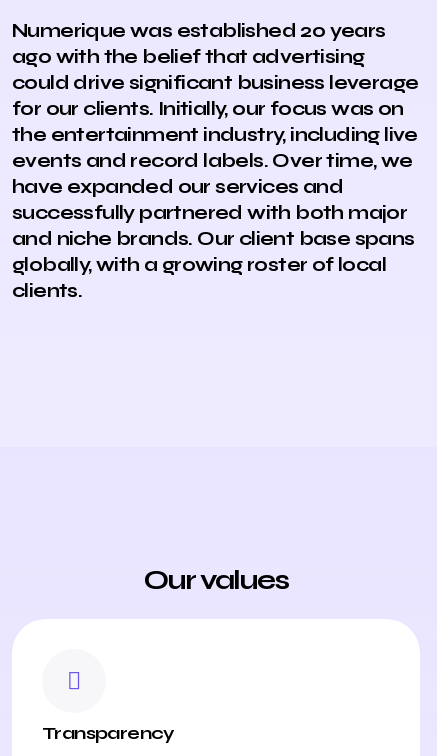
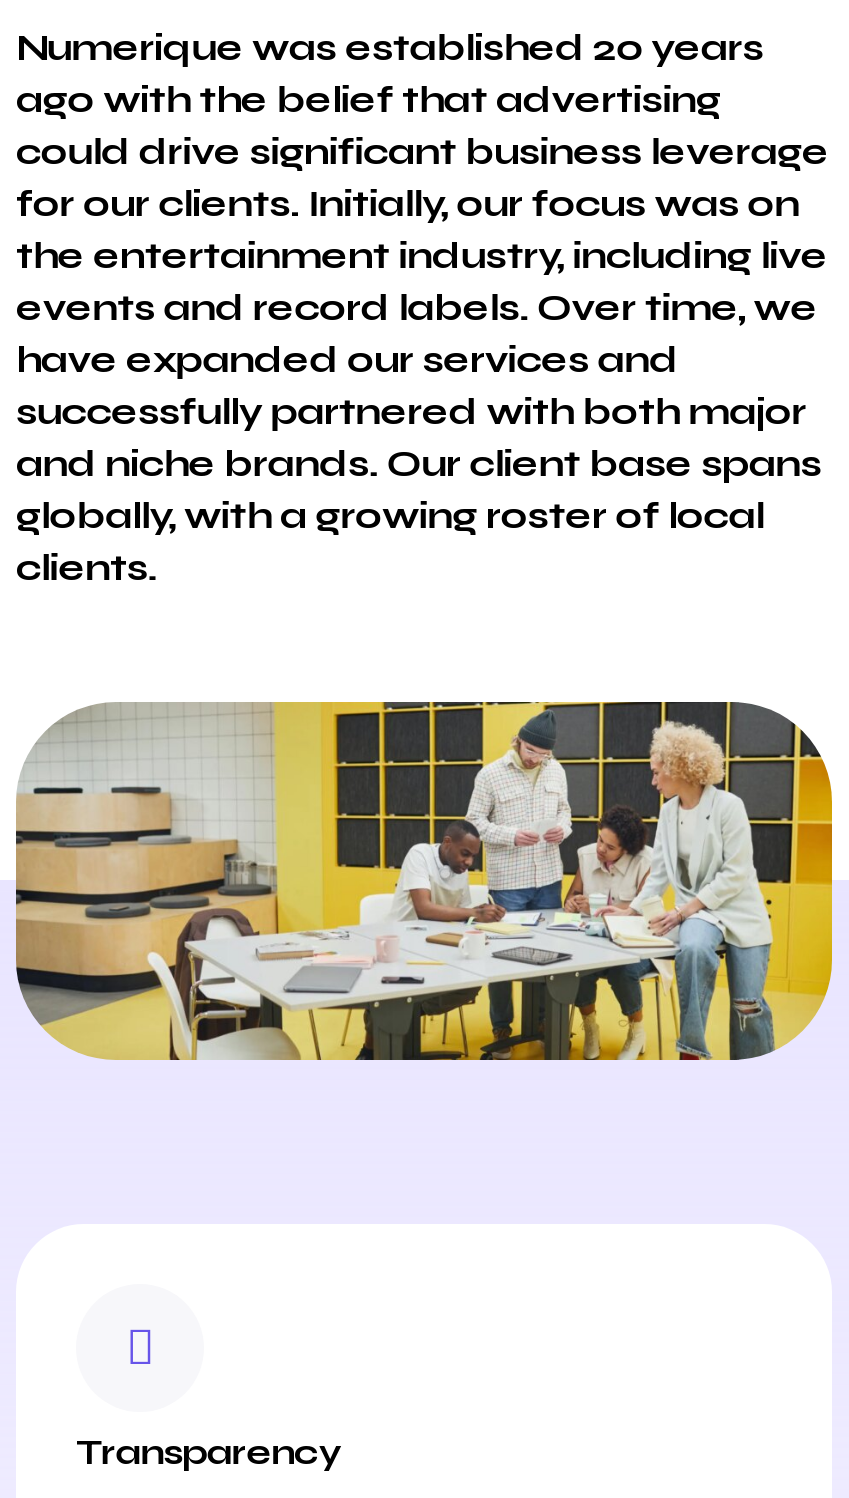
+ [image]

- Our values
